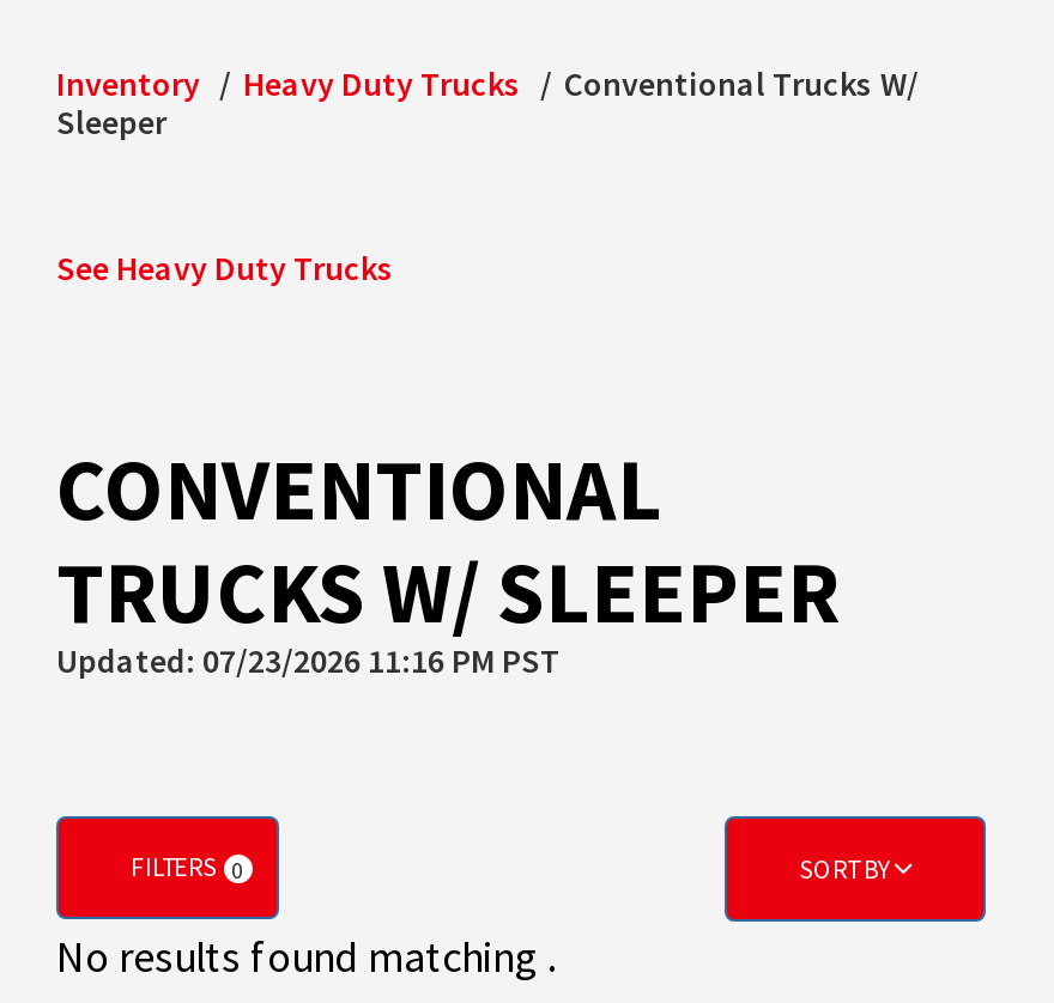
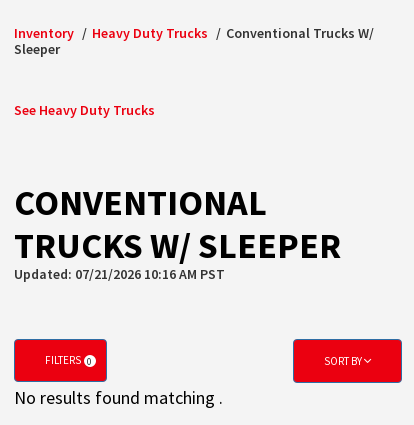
- Updated: 07/23/2026 11:16 PM PST
+ Updated: 07/21/2026 10:16 AM PST
